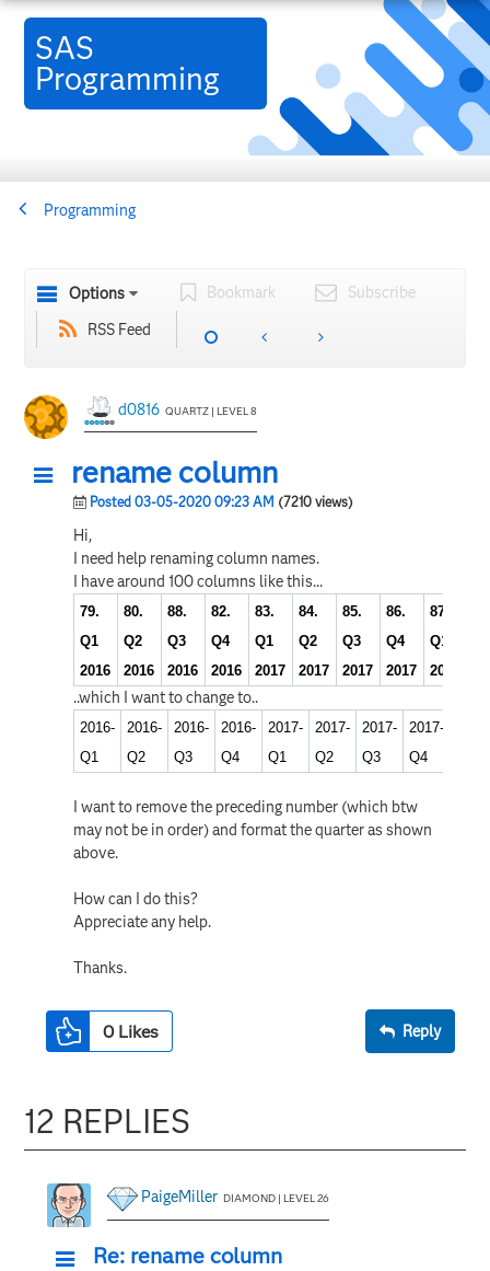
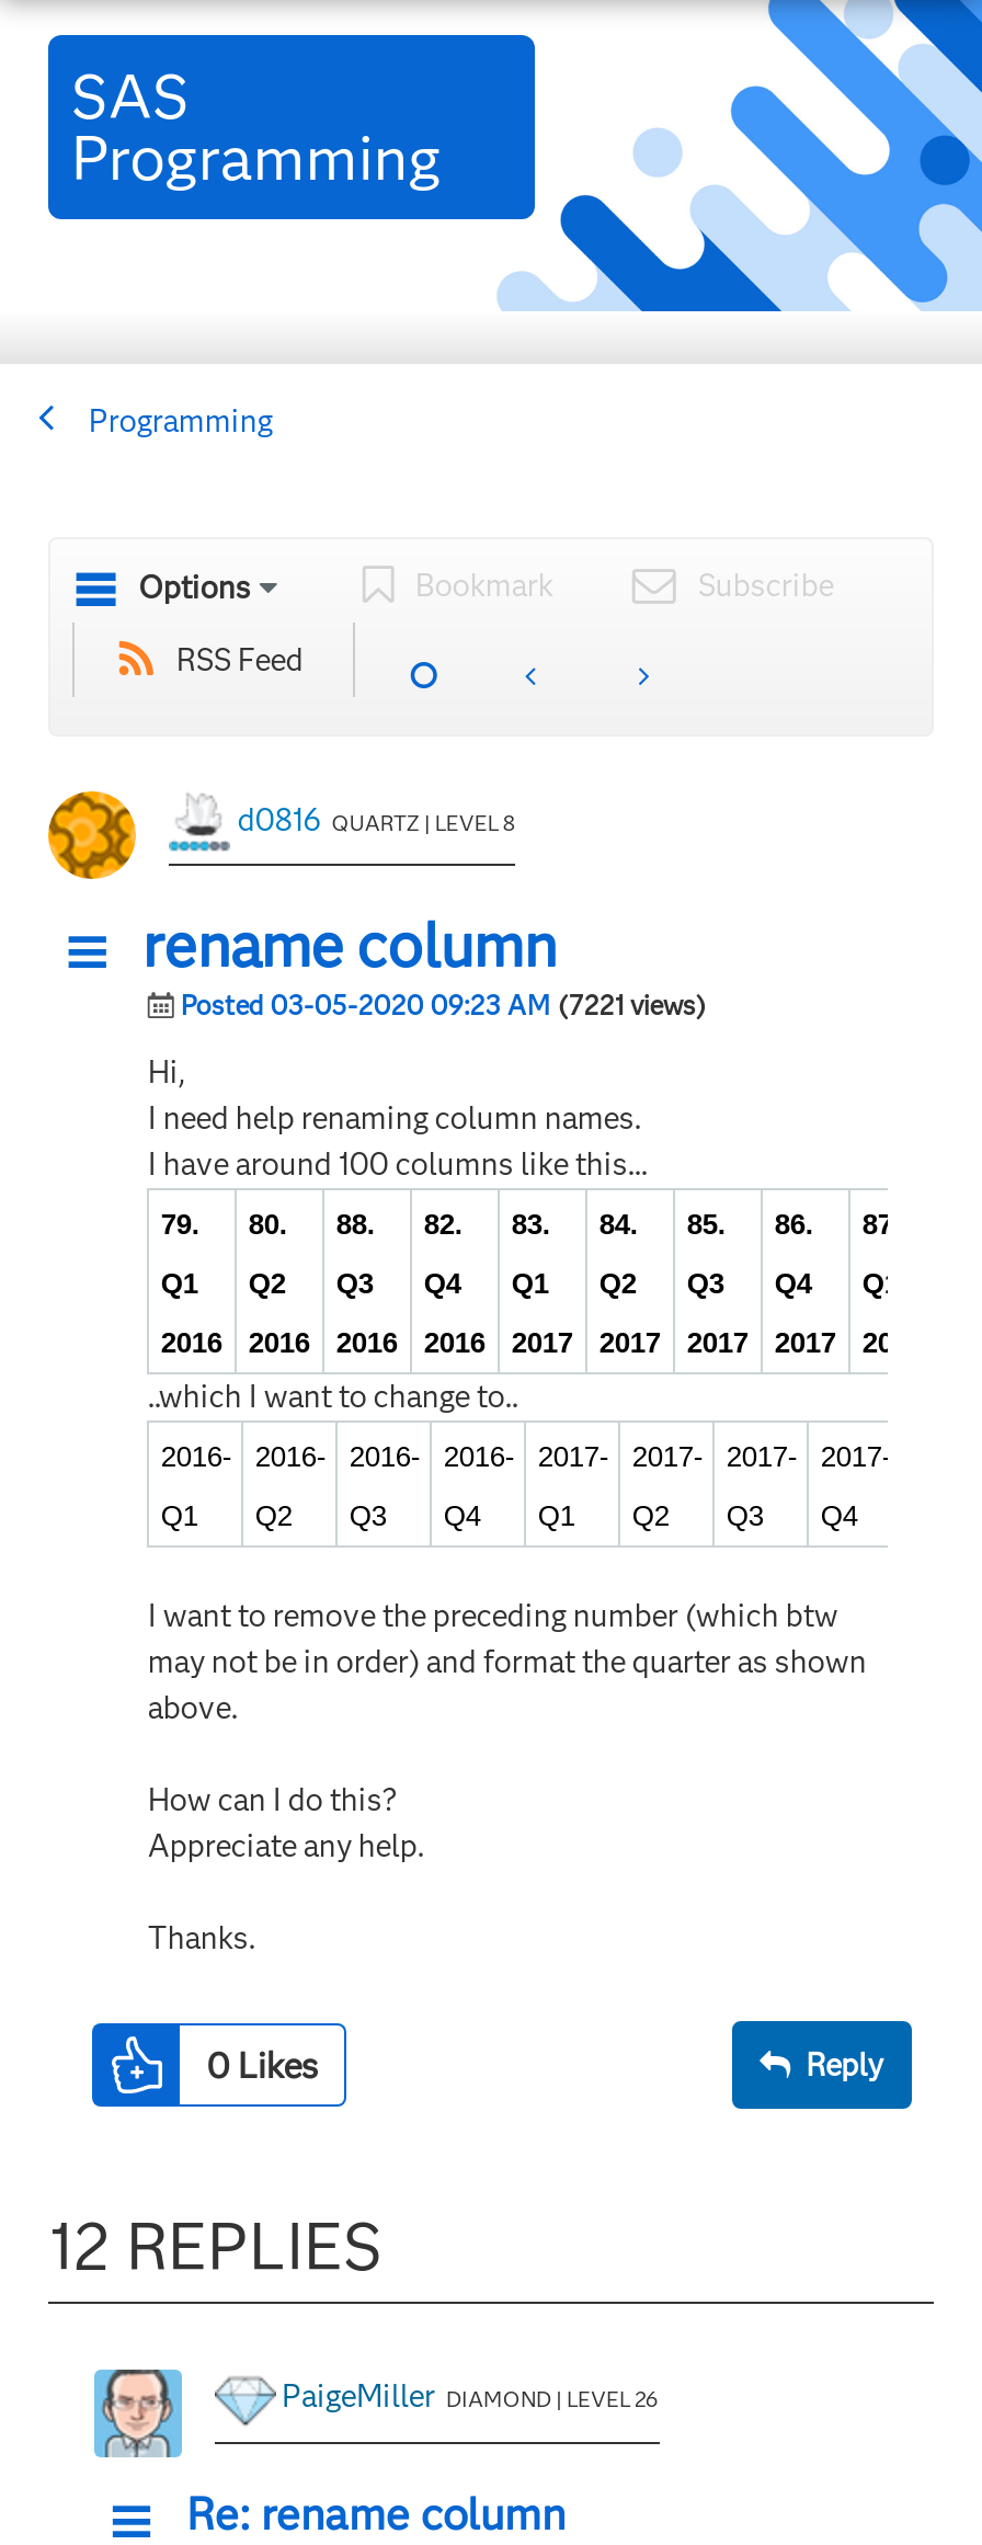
- Posted 03-05-2020 09:23 AM (7210 views)
+ Posted 03-05-2020 09:23 AM (7221 views)
